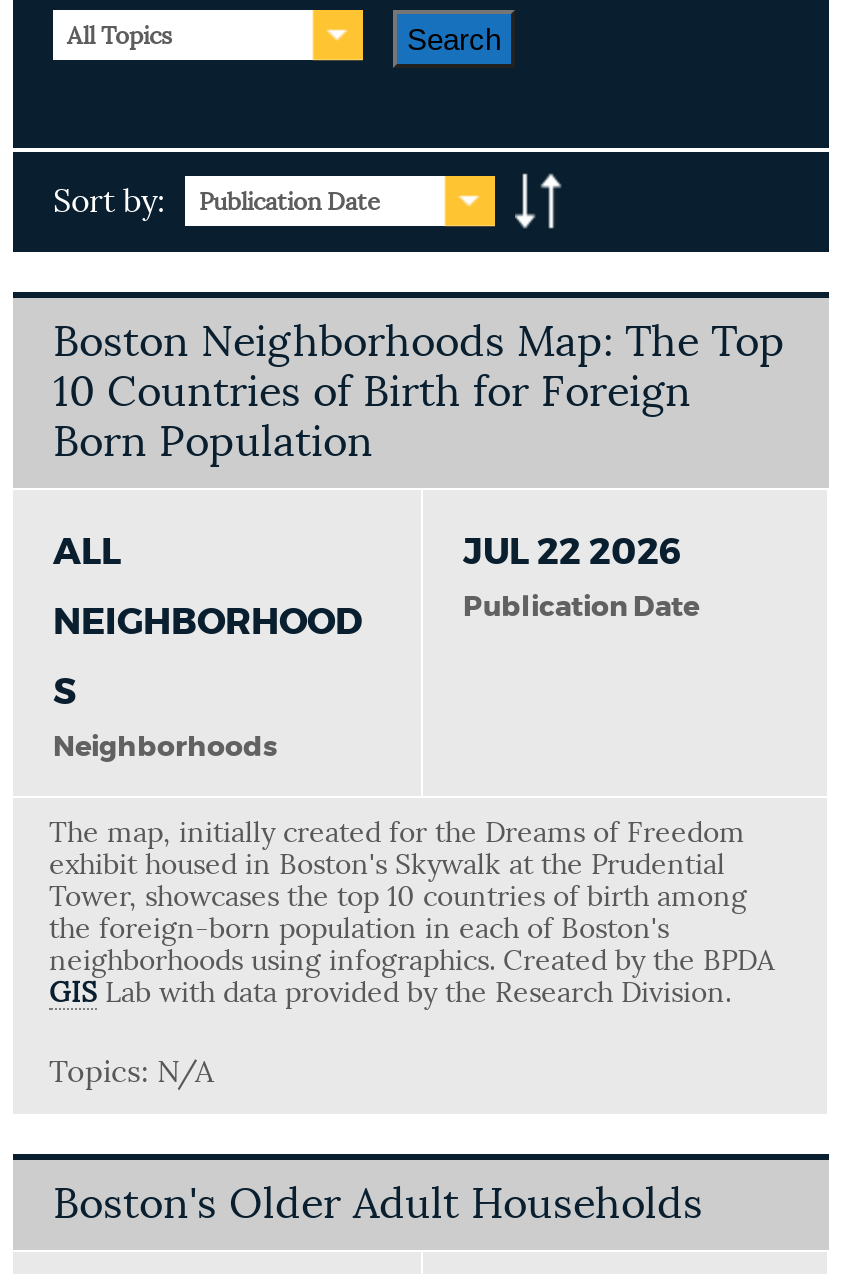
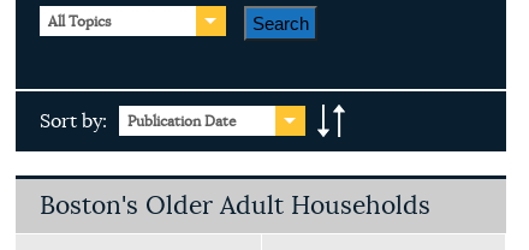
- Boston Neighborhoods Map: The Top
- 10 Countries of Birth for Foreign
- Born Population
- ALL
- NEIGHBORHOOD
- S
- Neighborhoods

- JUL 22 2026
- Publication Date

- The map, initially created for the Dreams of Freedom
- exhibit housed in Boston's Skywalk at the Prudential
- Tower, showcases the top 10 countries of birth among
- the foreign-born population in each of Boston's
- neighborhoods using infographics. Created by the BPDA
- GIS Lab with data provided by the Research Division.
- Topics: N/A
